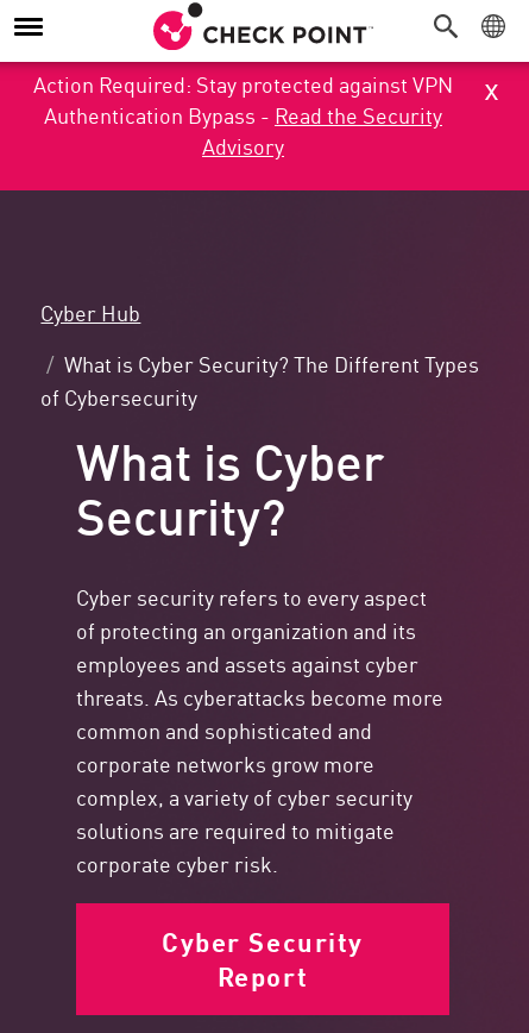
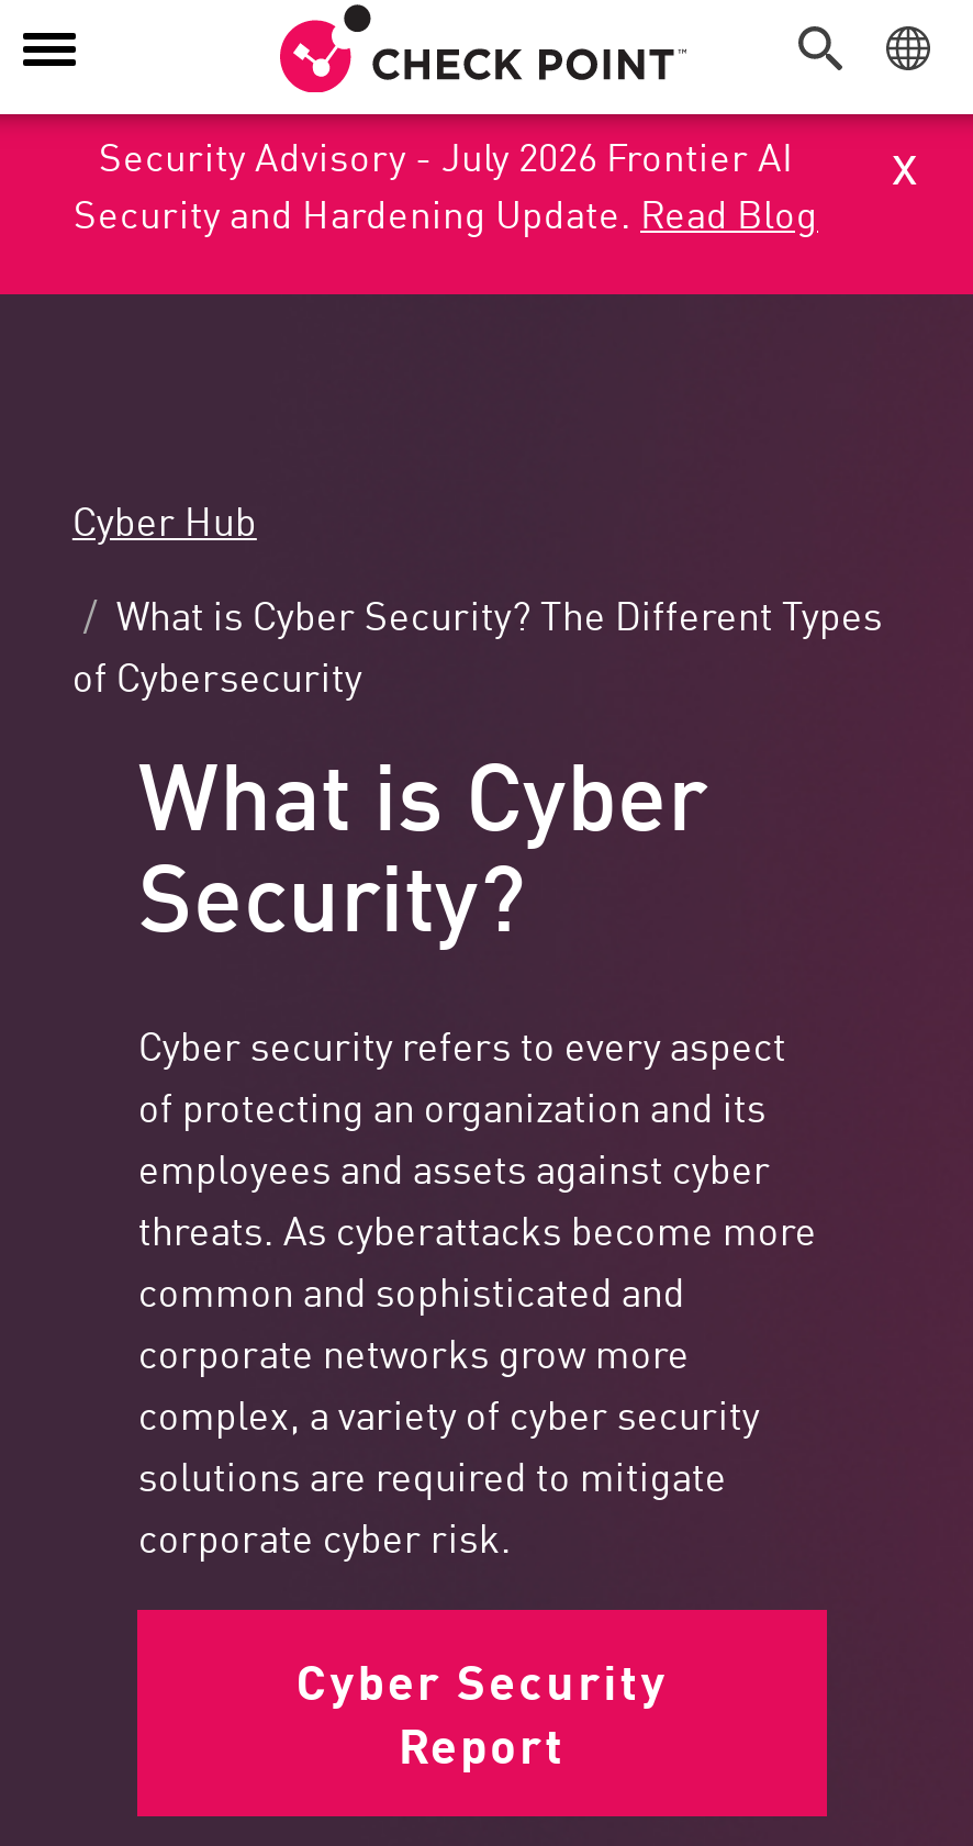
- Action Required: Stay protected against VPN
- Authentication Bypass - Read the Security
- Advisory
+ Security Advisory - July 2026 Frontier AI
+ Security and Hardening Update. Read Blog
